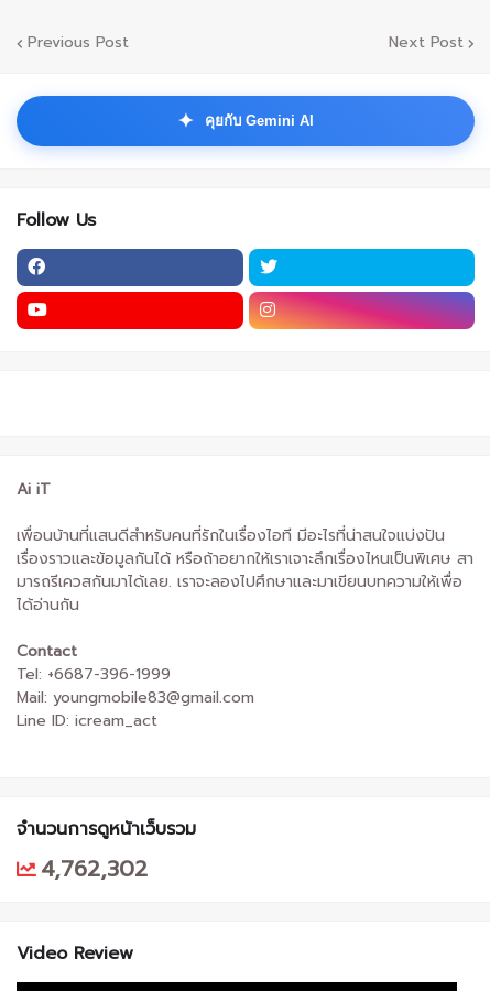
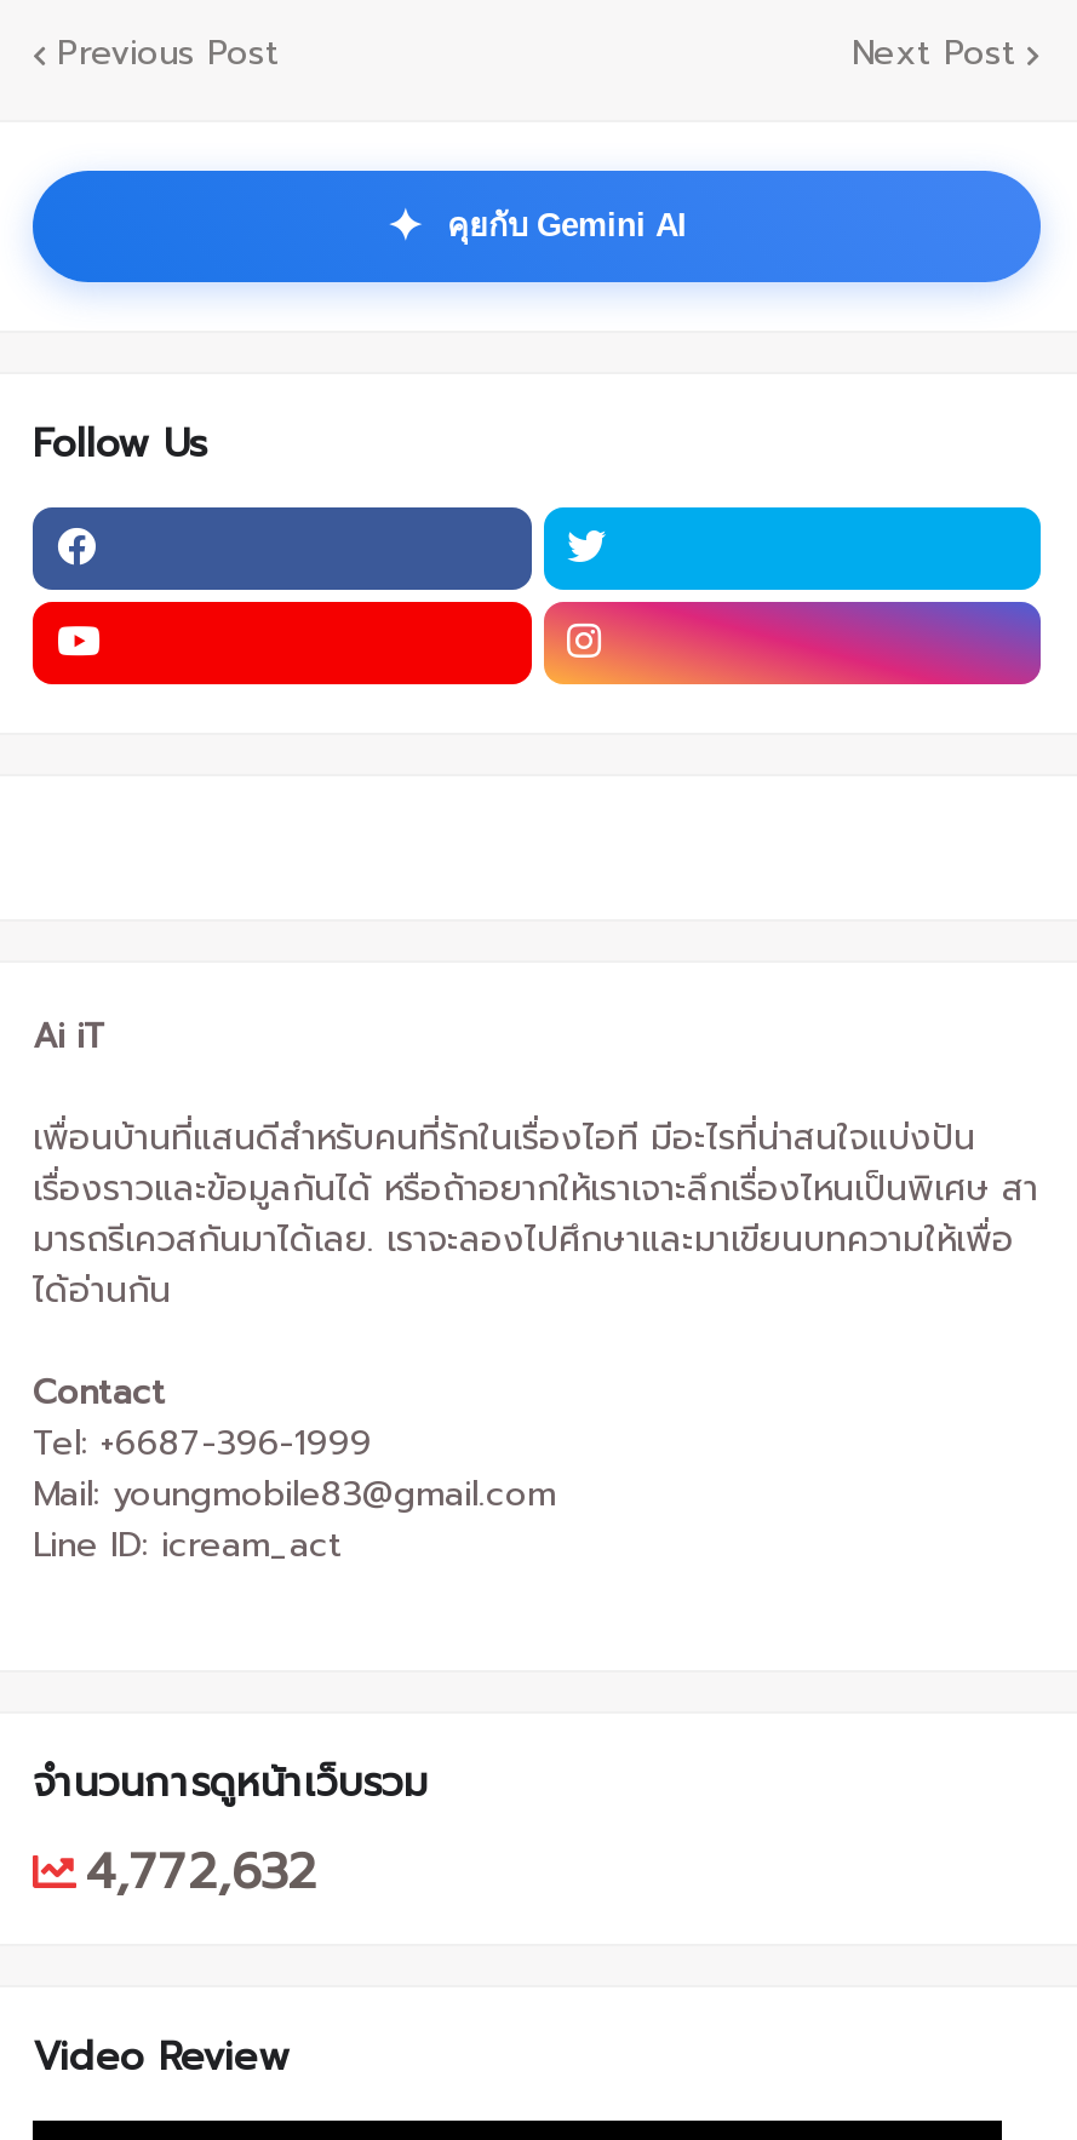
- 4,762,302
+ 4,772,632
